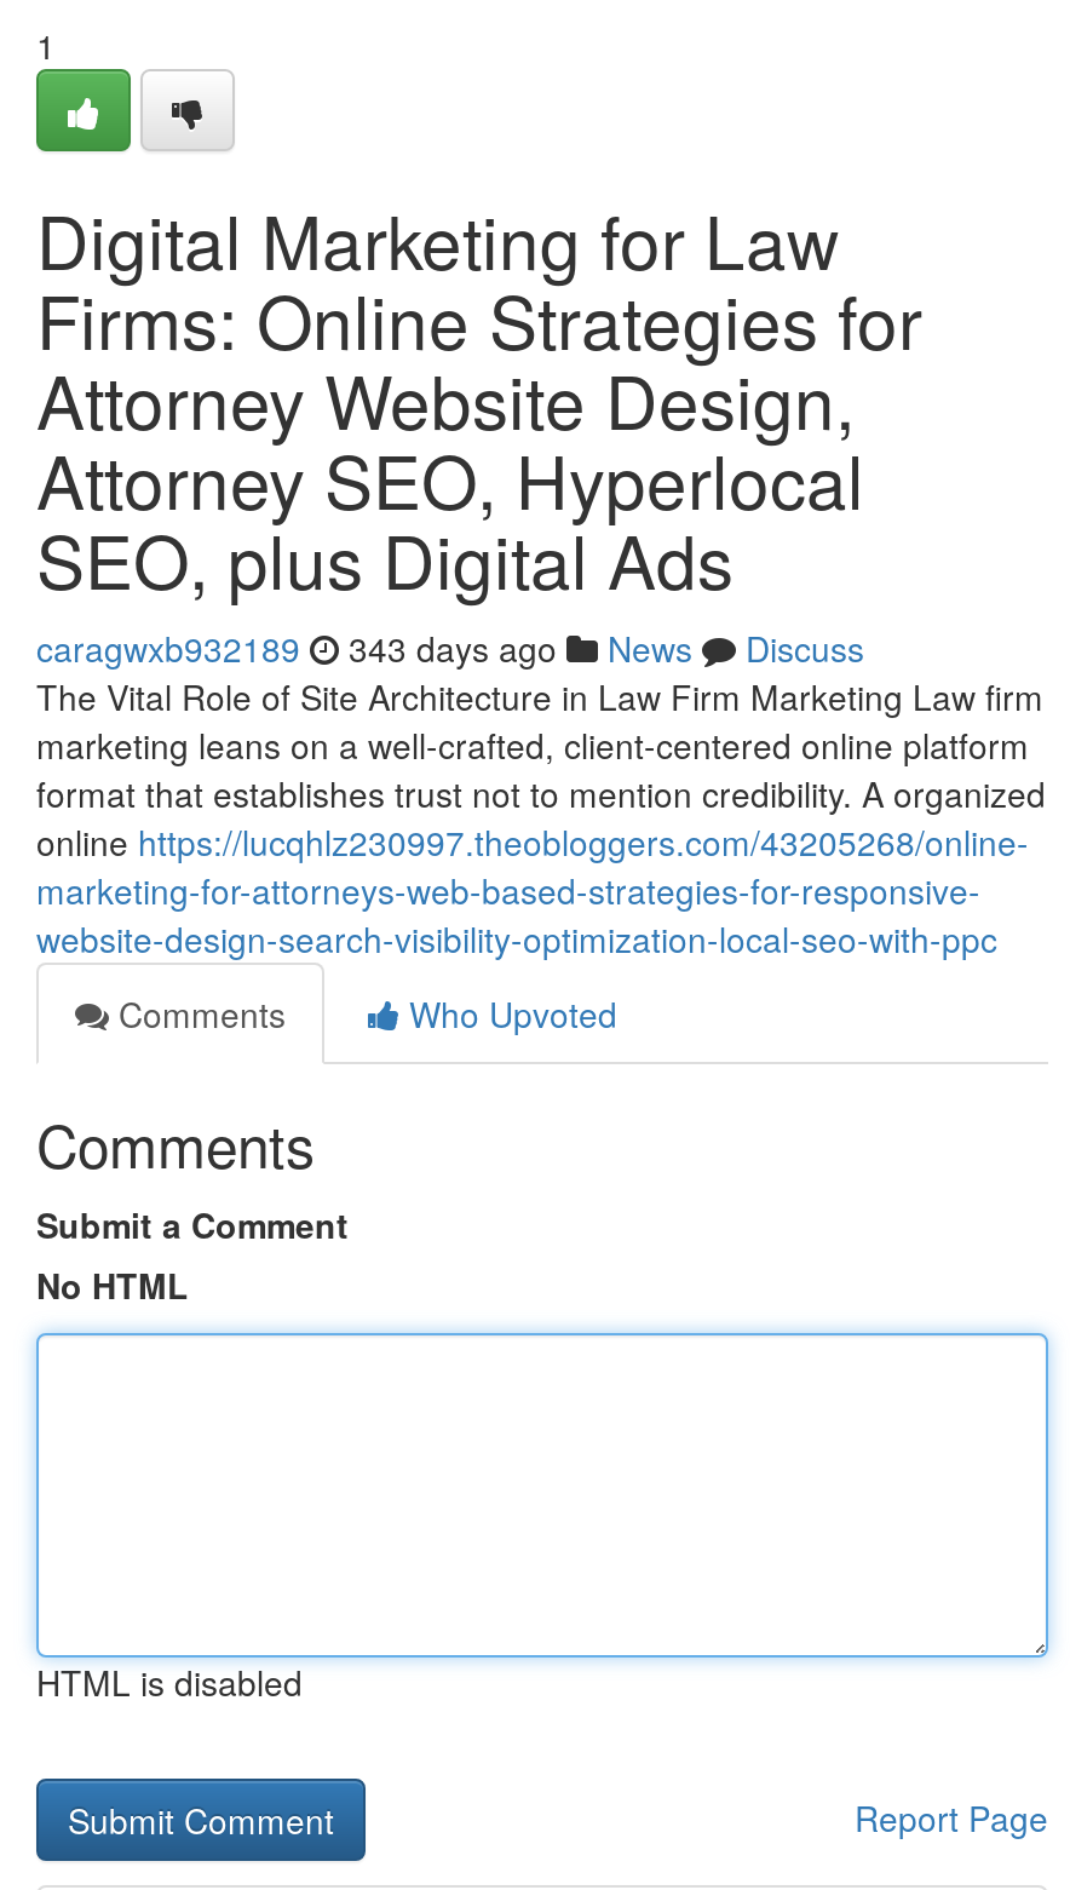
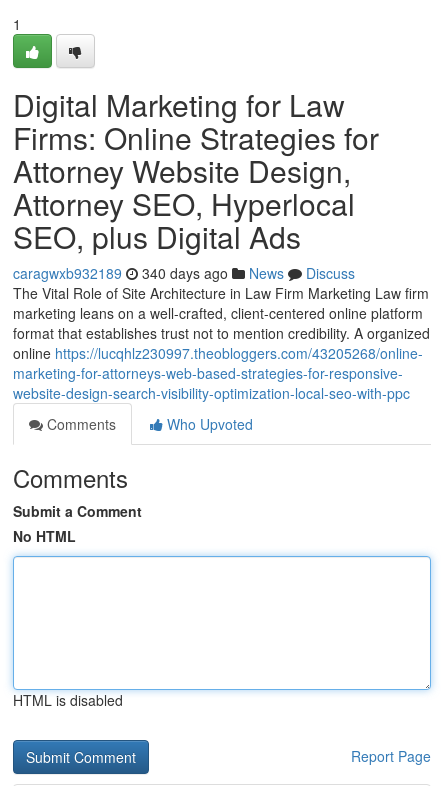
- caragwxb932189 343 days ago News Discuss
+ caragwxb932189 340 days ago News Discuss
